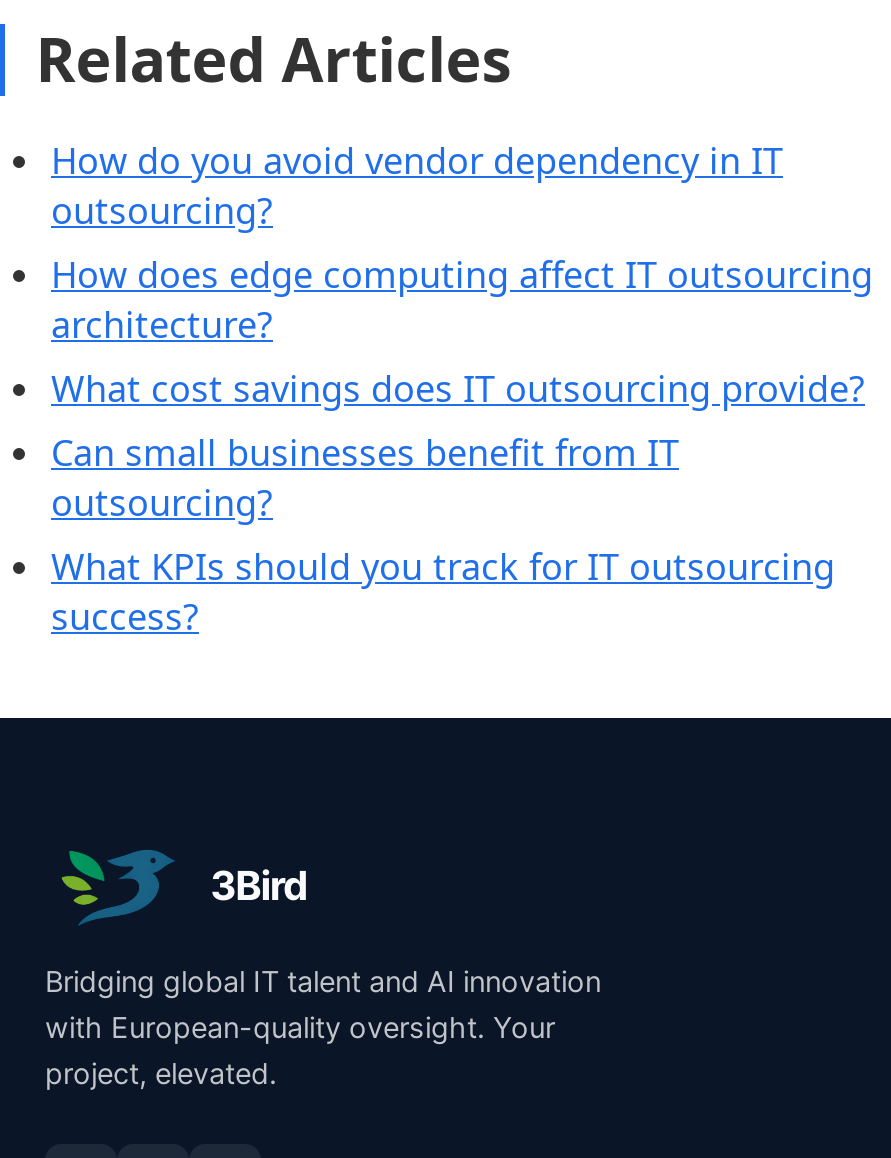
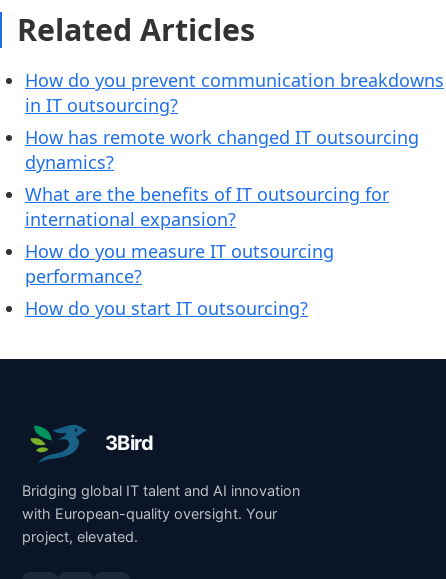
- How do you avoid vendor dependency in IT
- outsourcing?
- How does edge computing affect IT outsourcing
- architecture?
- What cost savings does IT outsourcing provide?
- Can small businesses benefit from IT
- outsourcing?
- What KPIs should you track for IT outsourcing
- success?
+ How do you prevent communication breakdowns
+ in IT outsourcing?
+ How has remote work changed IT outsourcing
+ dynamics?
+ What are the benefits of IT outsourcing for
+ international expansion?
+ How do you measure IT outsourcing
+ performance?
+ How do you start IT outsourcing?
